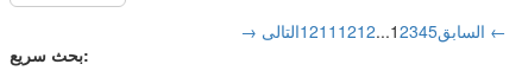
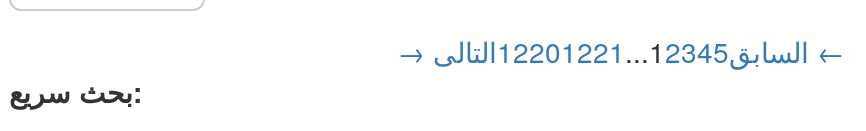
- 12111212
+ 12201221
